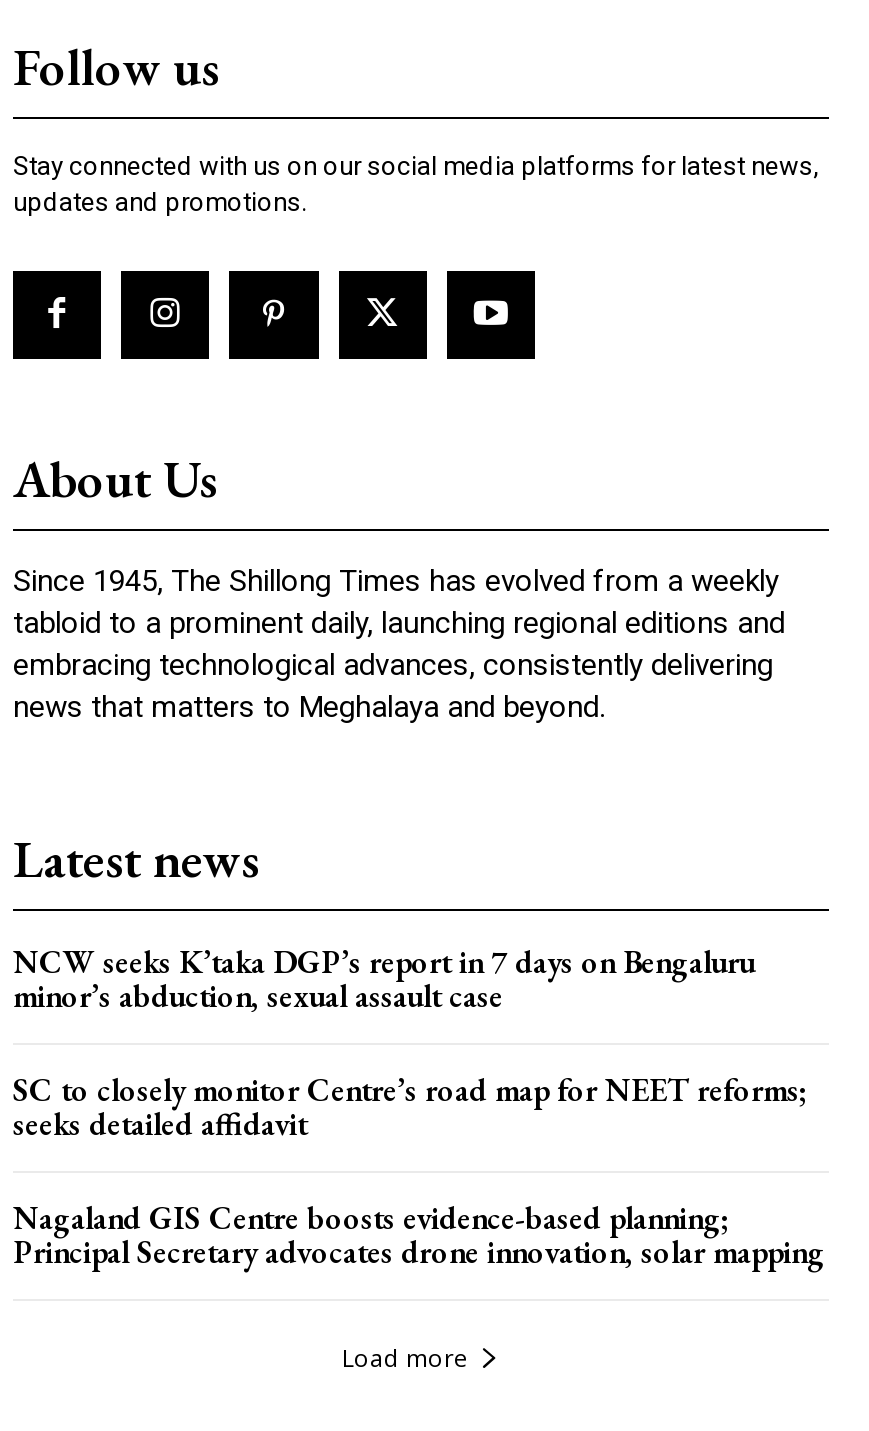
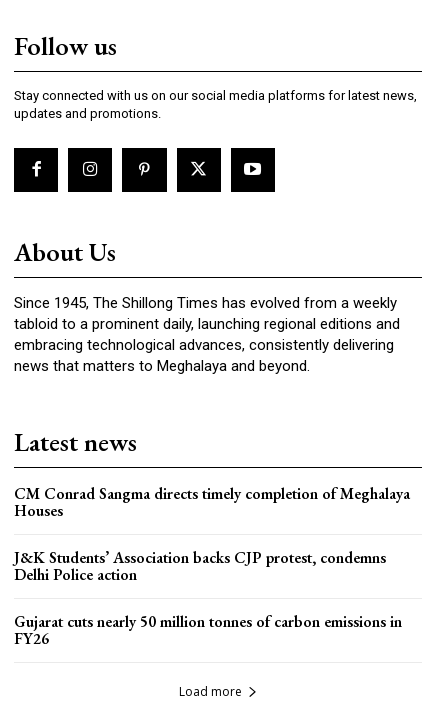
- NCW seeks K’taka DGP’s report in 7 days on Bengaluru
- minor’s abduction, sexual assault case
+ CM Conrad Sangma directs timely completion of Meghalaya
+ Houses

- SC to closely monitor Centre’s road map for NEET reforms;
- seeks detailed affidavit
+ J&K Students’ Association backs CJP protest, condemns
+ Delhi Police action

- Nagaland GIS Centre boosts evidence-based planning;
- Principal Secretary advocates drone innovation, solar mapping
+ Gujarat cuts nearly 50 million tonnes of carbon emissions in
+ FY26
